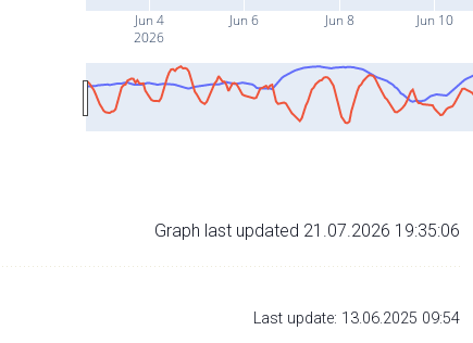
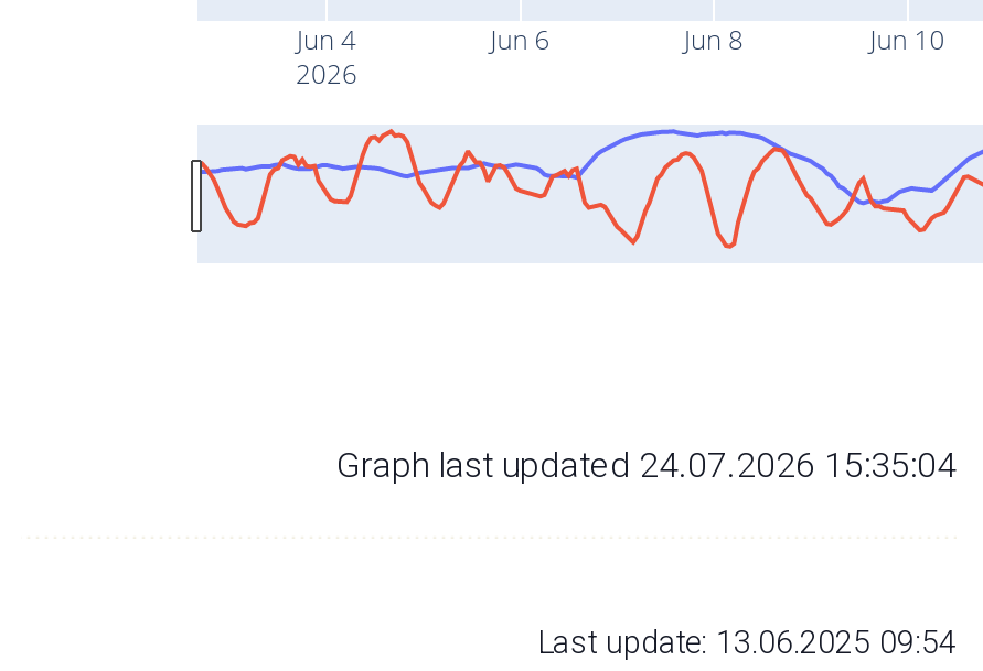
- Graph last updated 21.07.2026 19:35:06
+ Graph last updated 24.07.2026 15:35:04
